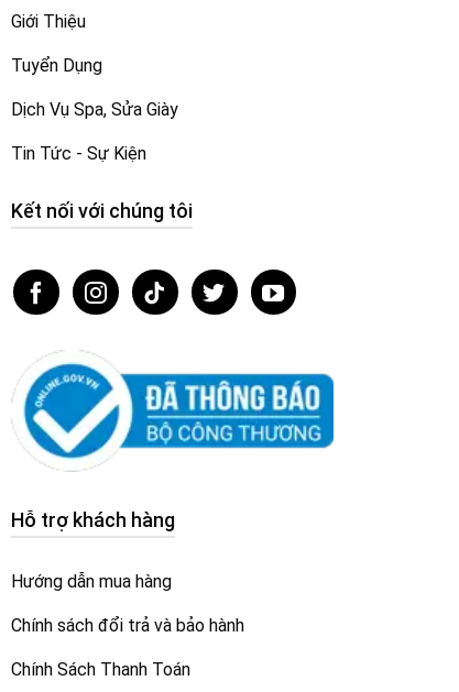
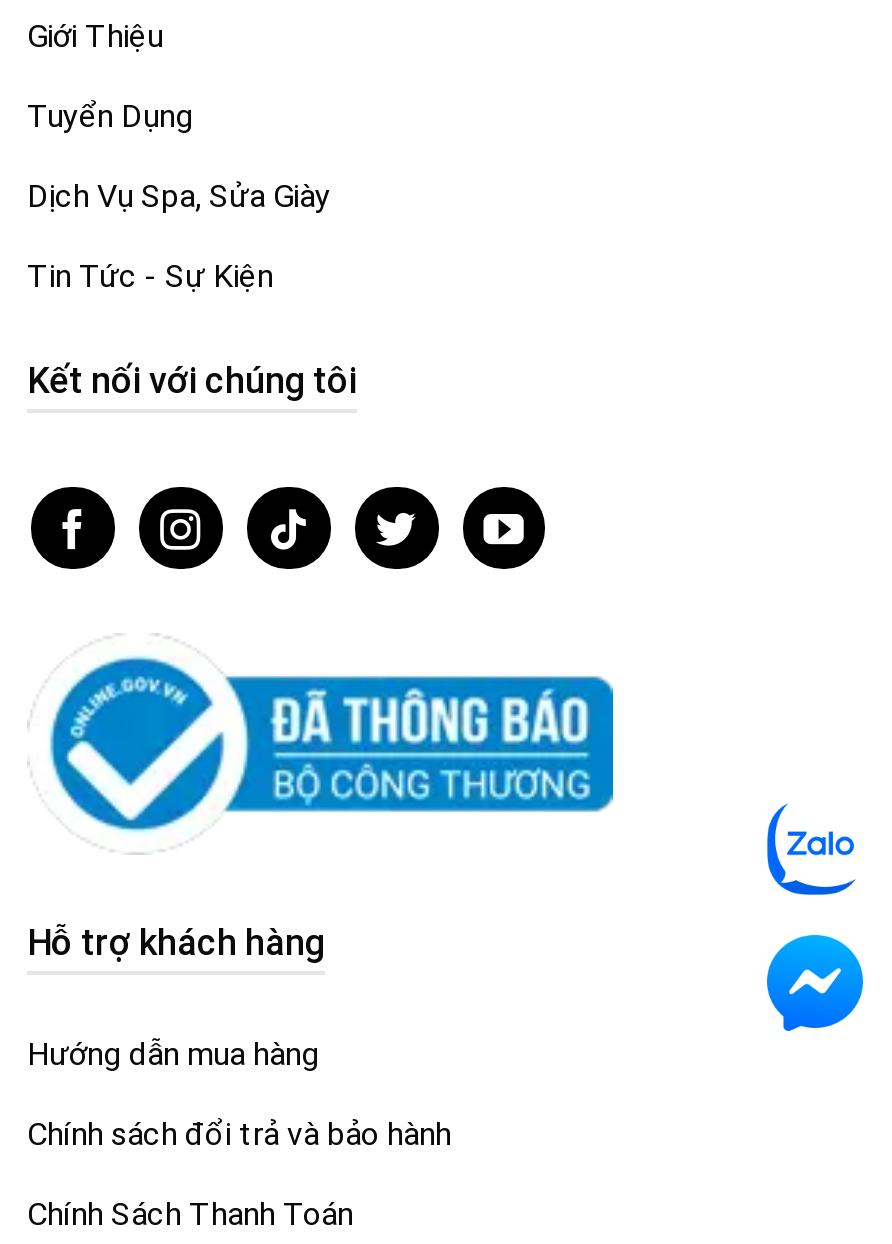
+ [image]

+ [image]
